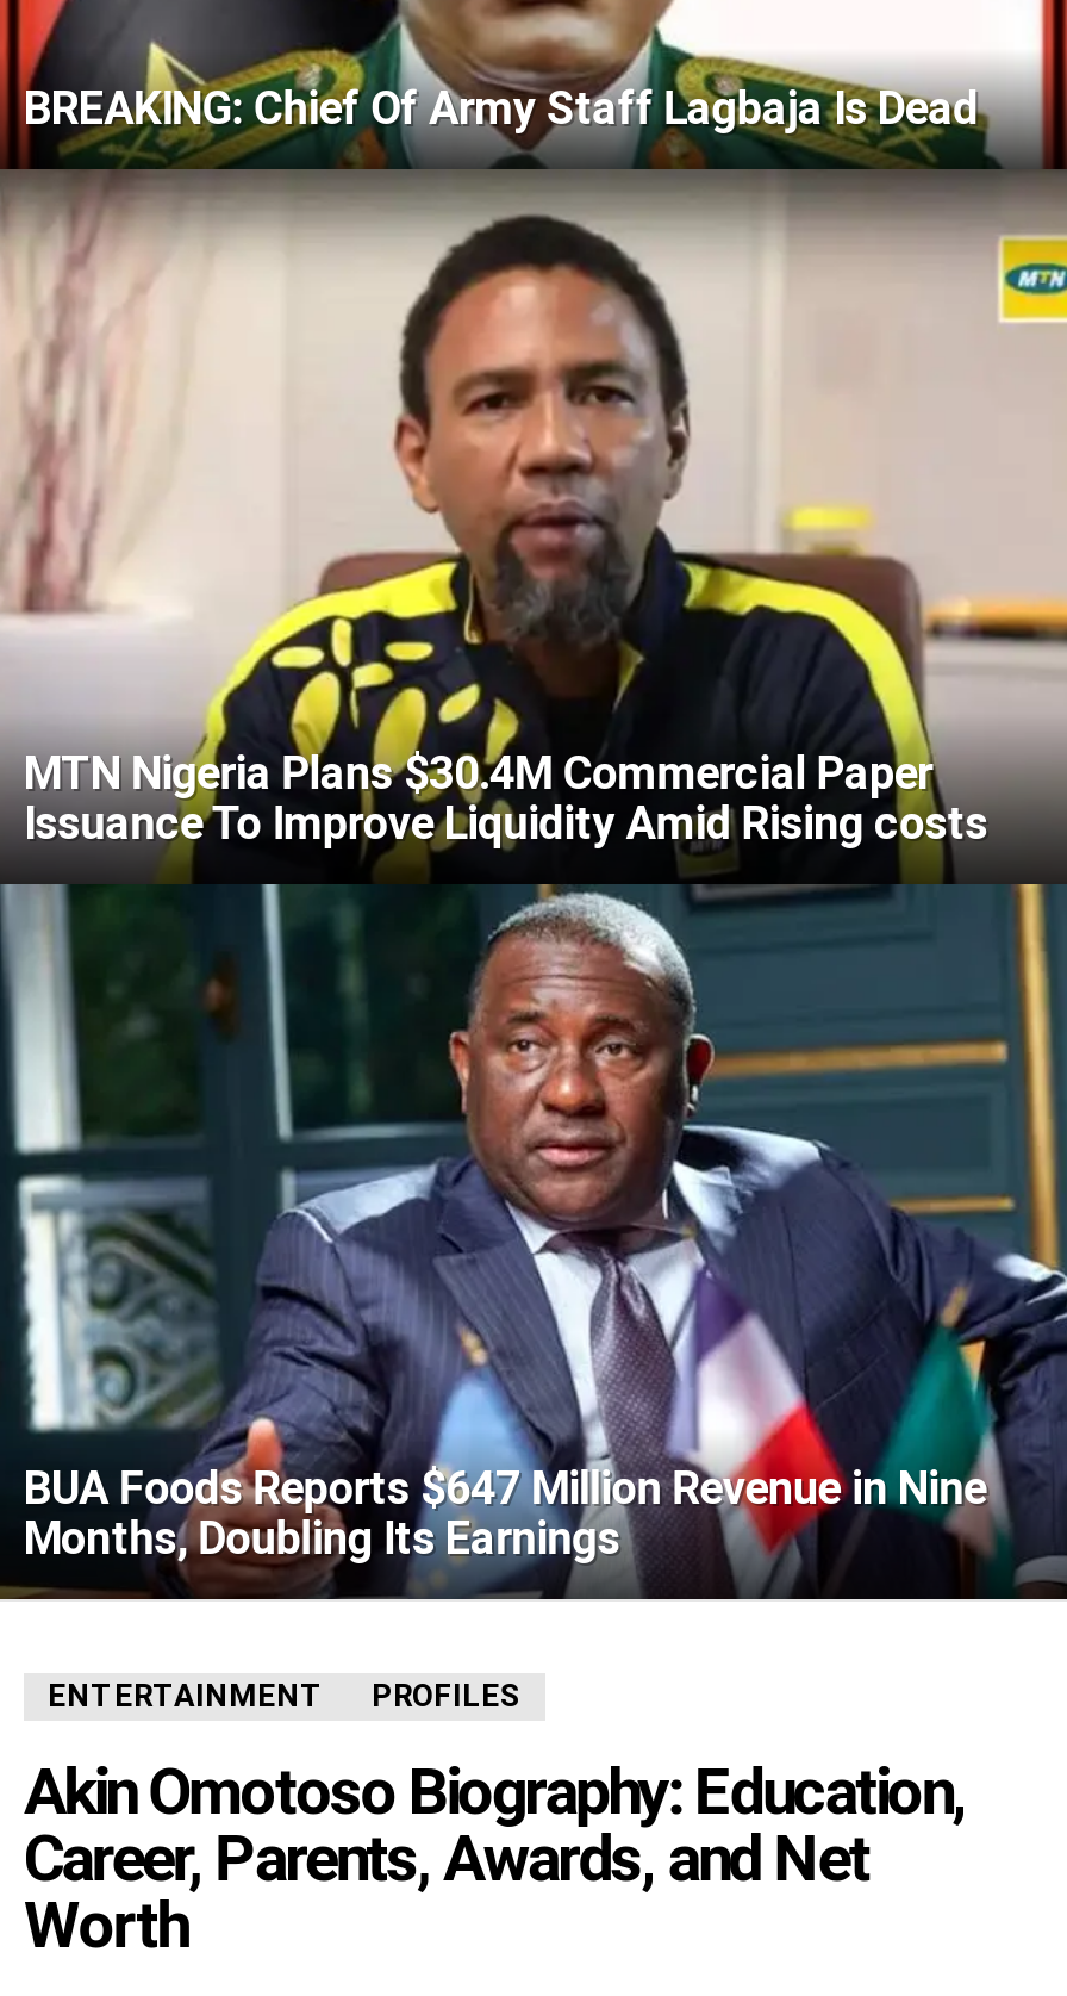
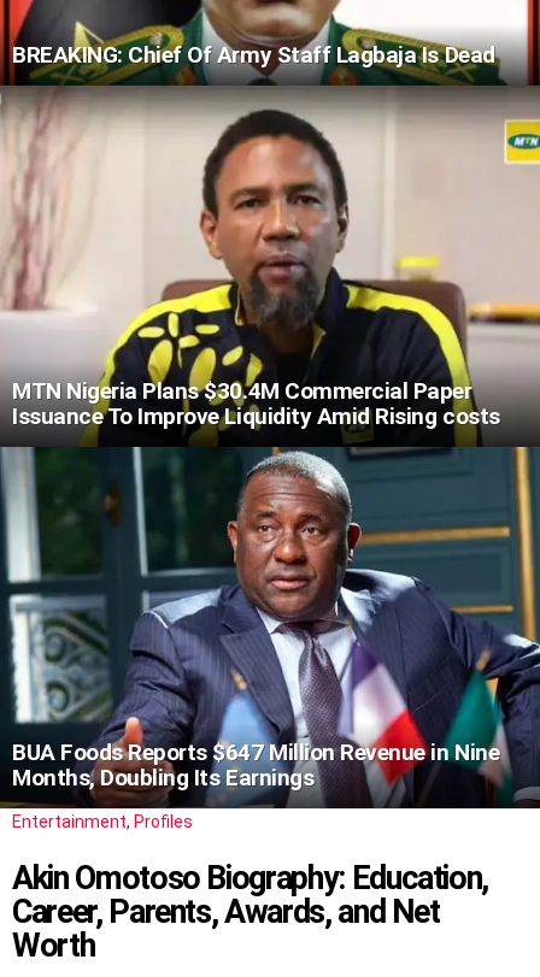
- ENTERTAINMENT
- PROFILES
+ Entertainment, Profiles
